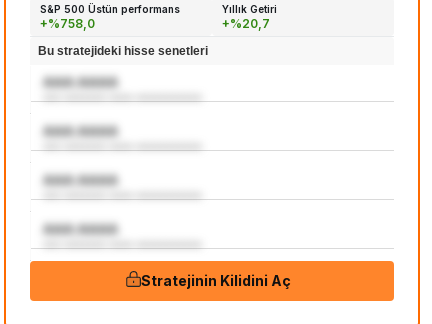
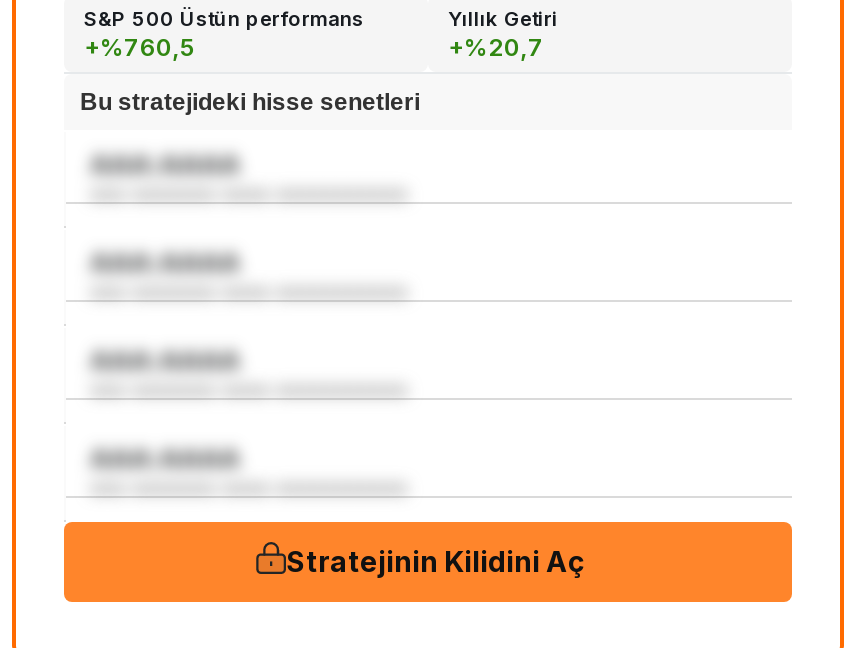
- +%758,0
+ +%760,5
